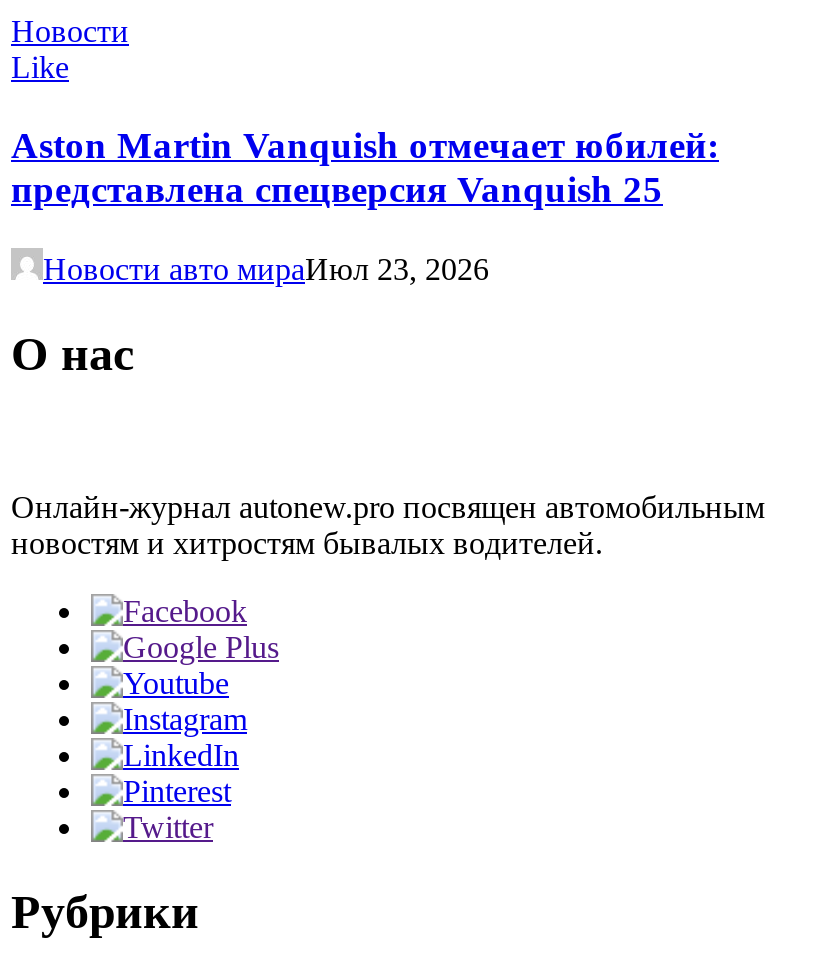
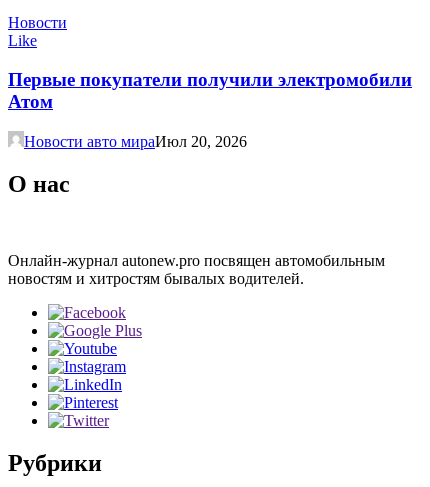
- Aston Martin Vanquish отмечает юбилей:
- представлена спецверсия Vanquish 25
+ Первые покупатели получили электромобили
+ Атом

- Новости авто мираИюл 23, 2026
+ Новости авто мираИюл 20, 2026
